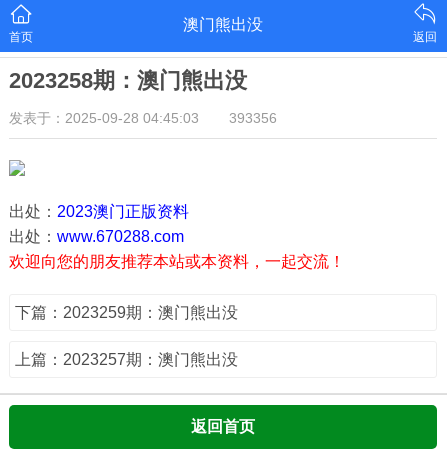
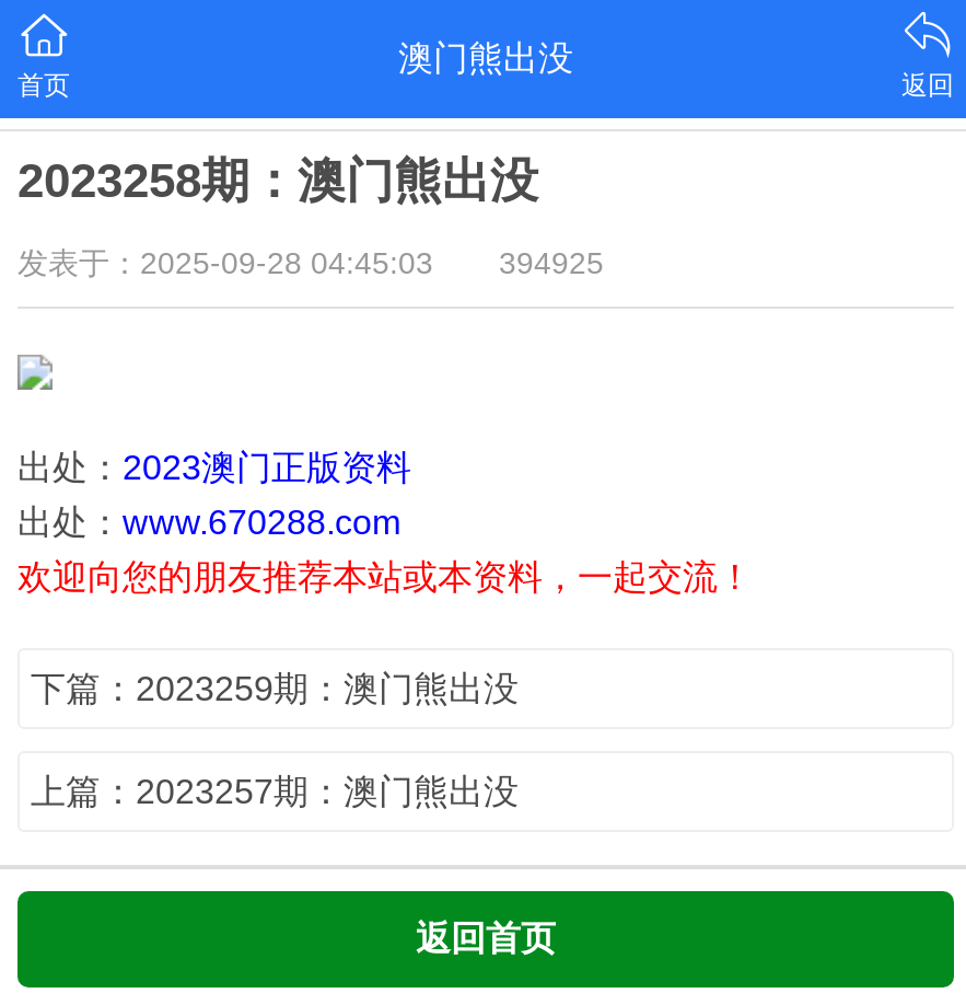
- 发表于：2025-09-28 04:45:03 393356
+ 发表于：2025-09-28 04:45:03 394925
